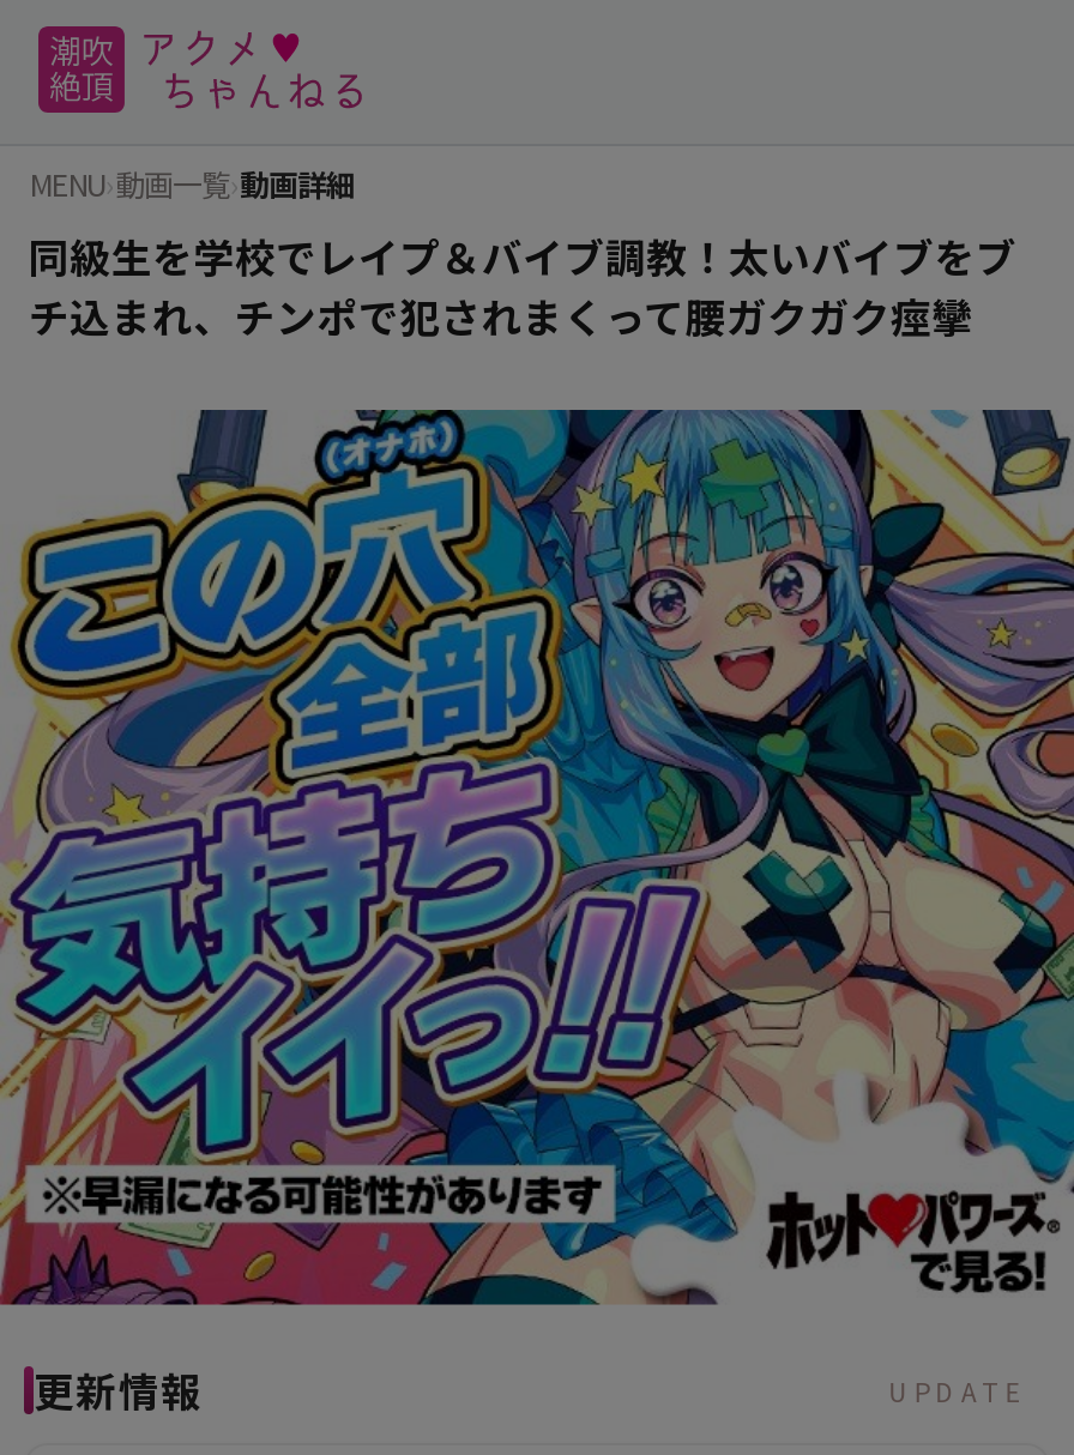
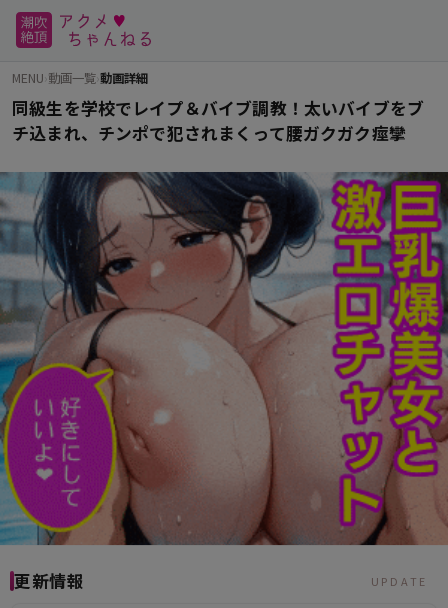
- [image]
+ [image]
